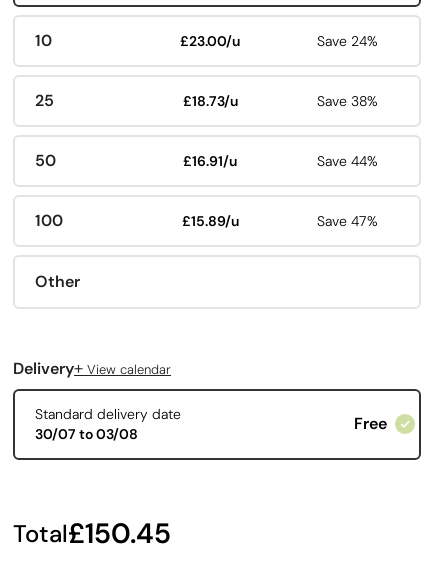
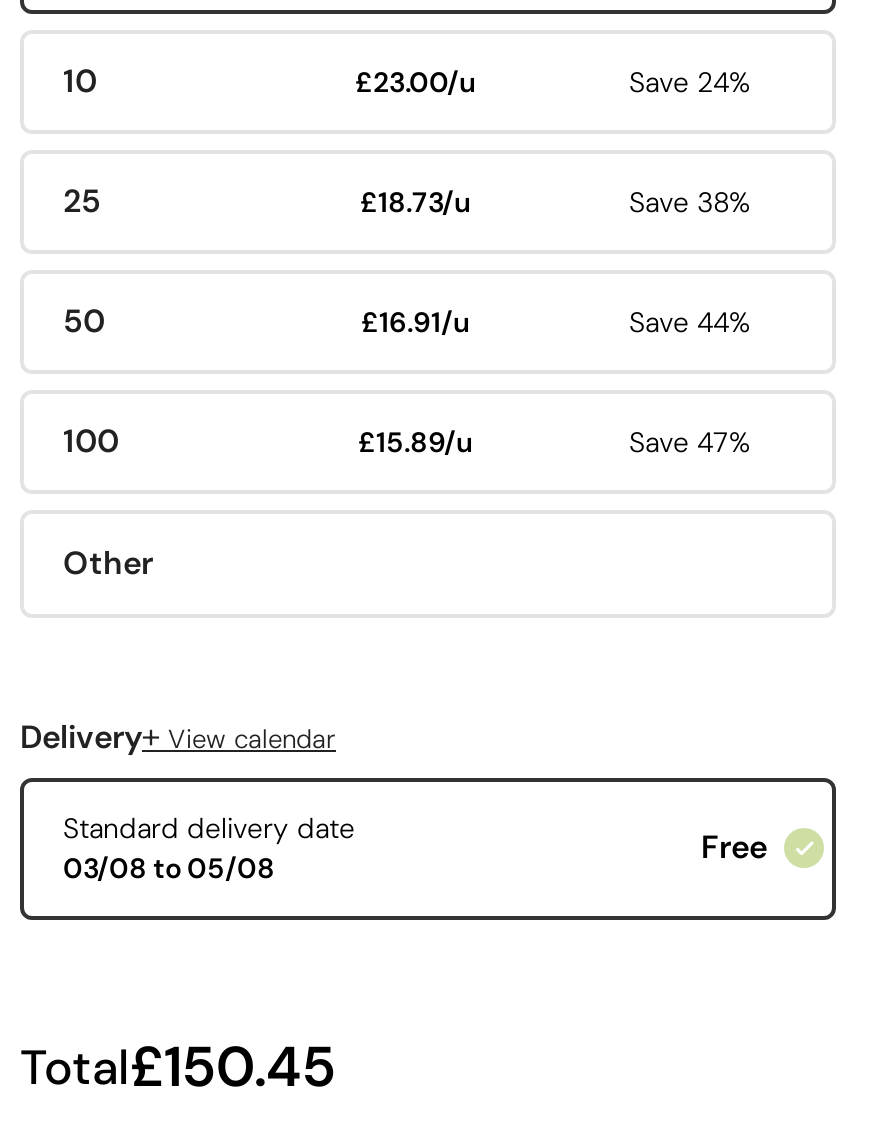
- 30/07 to 03/08
+ 03/08 to 05/08
